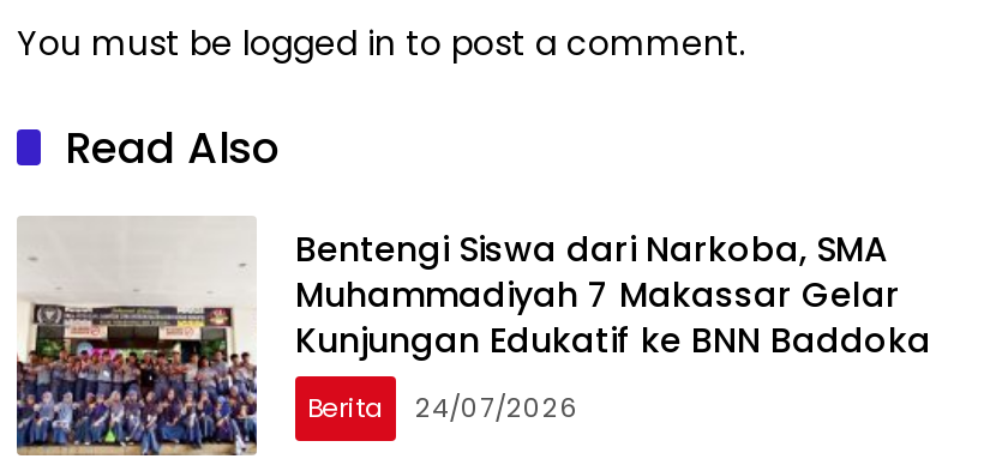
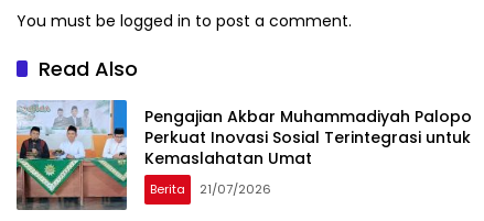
- [image]
- Bentengi Siswa dari Narkoba, SMA
- Muhammadiyah 7 Makassar Gelar
- Kunjungan Edukatif ke BNN Baddoka
+ [image]
+ Pengajian Akbar Muhammadiyah Palopo
+ Perkuat Inovasi Sosial Terintegrasi untuk
+ Kemaslahatan Umat

- Berita 24/07/2026
+ Berita 21/07/2026
